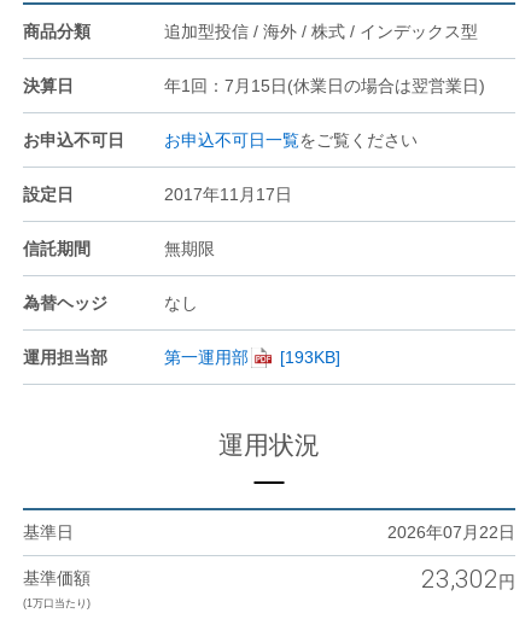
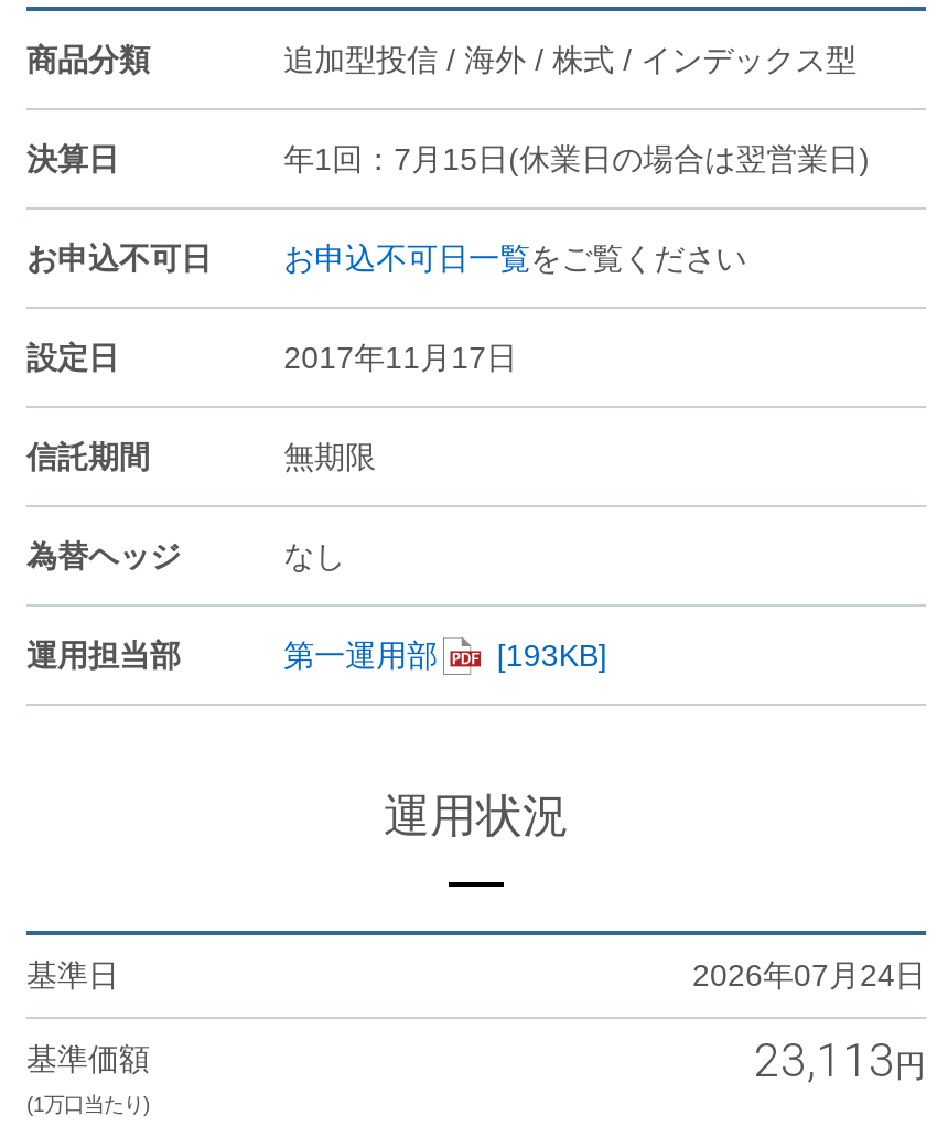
- 2026年07月22日
+ 2026年07月24日

- 23,302
+ 23,113
